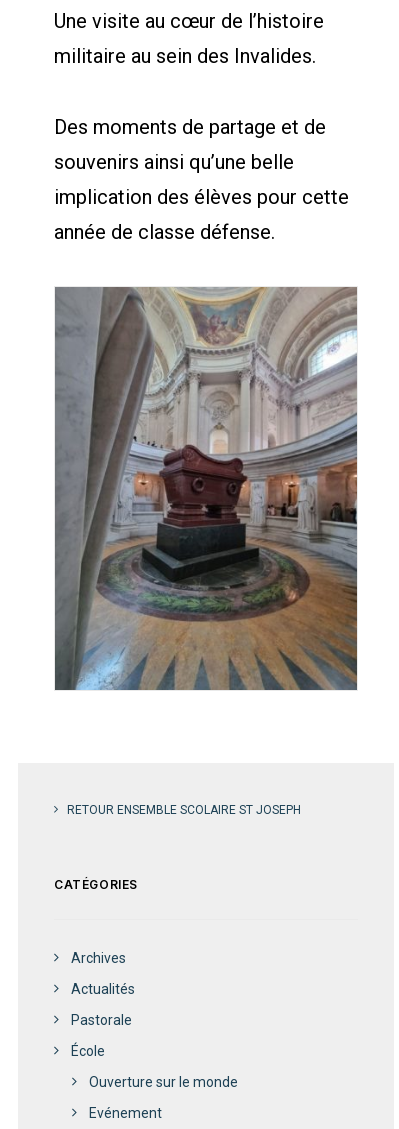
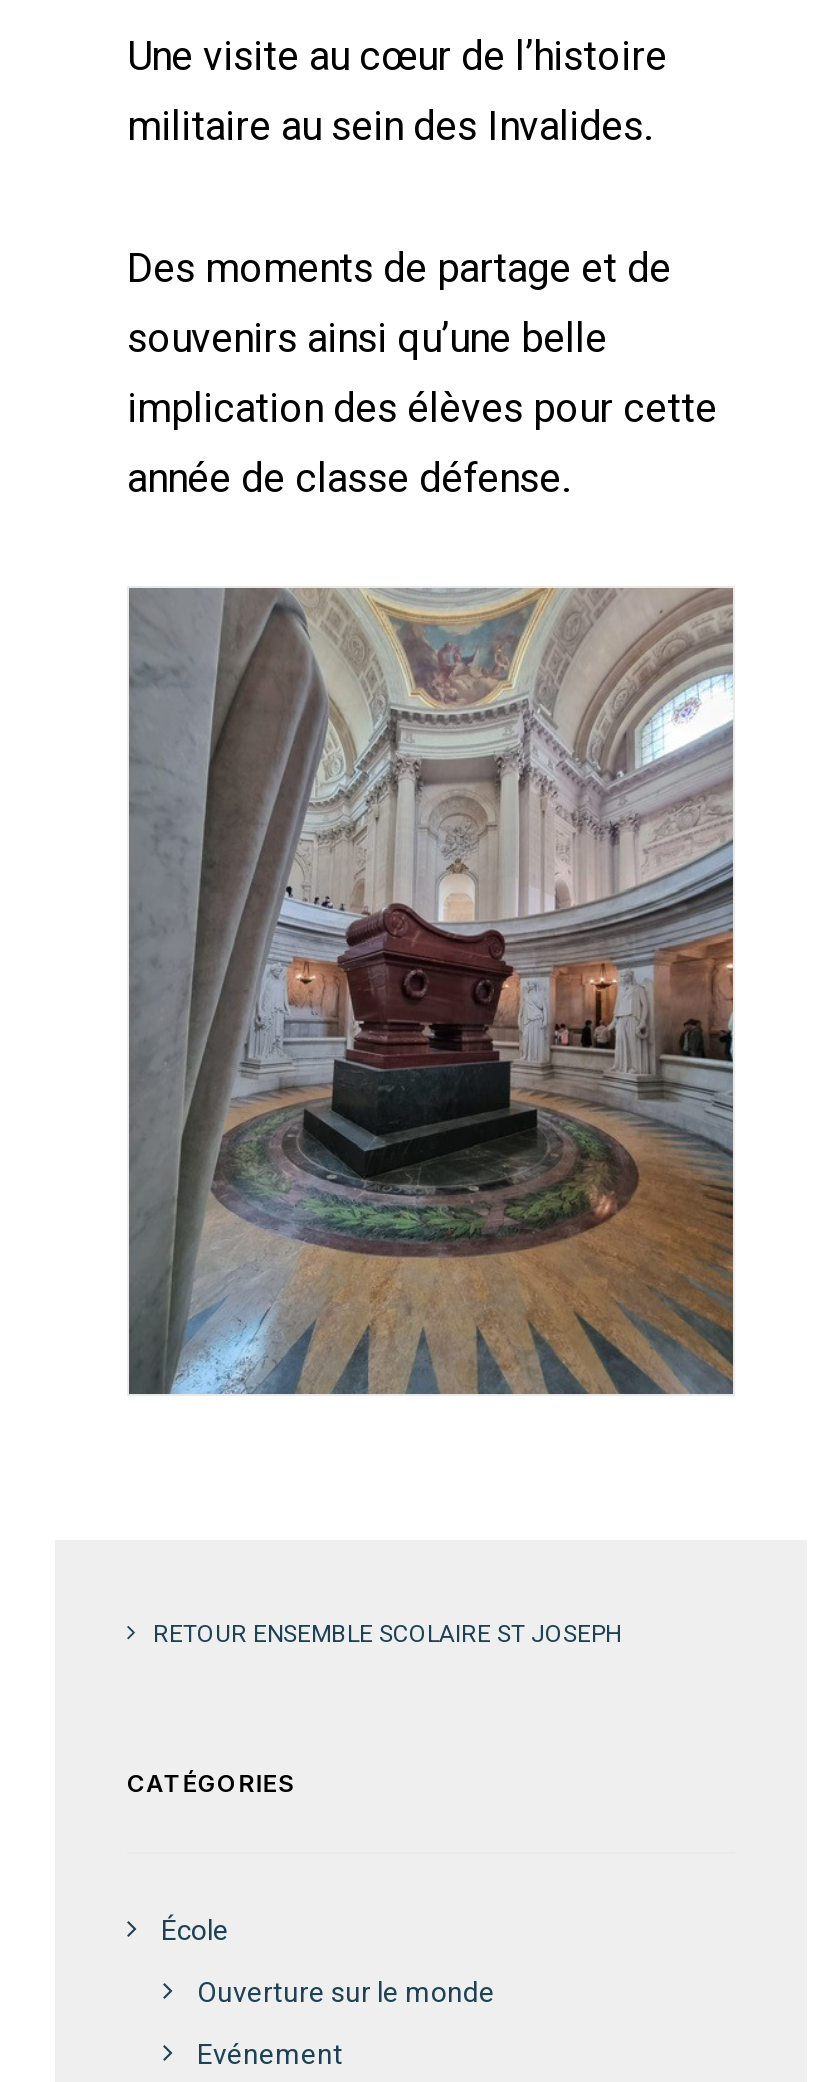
- Archives
- Actualités
- Pastorale
